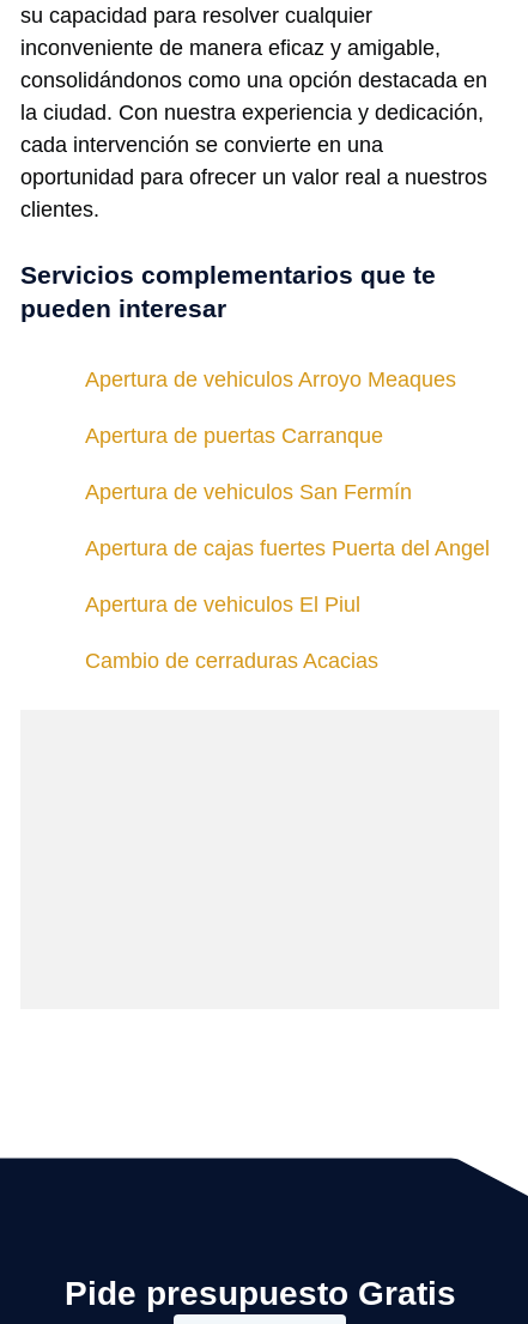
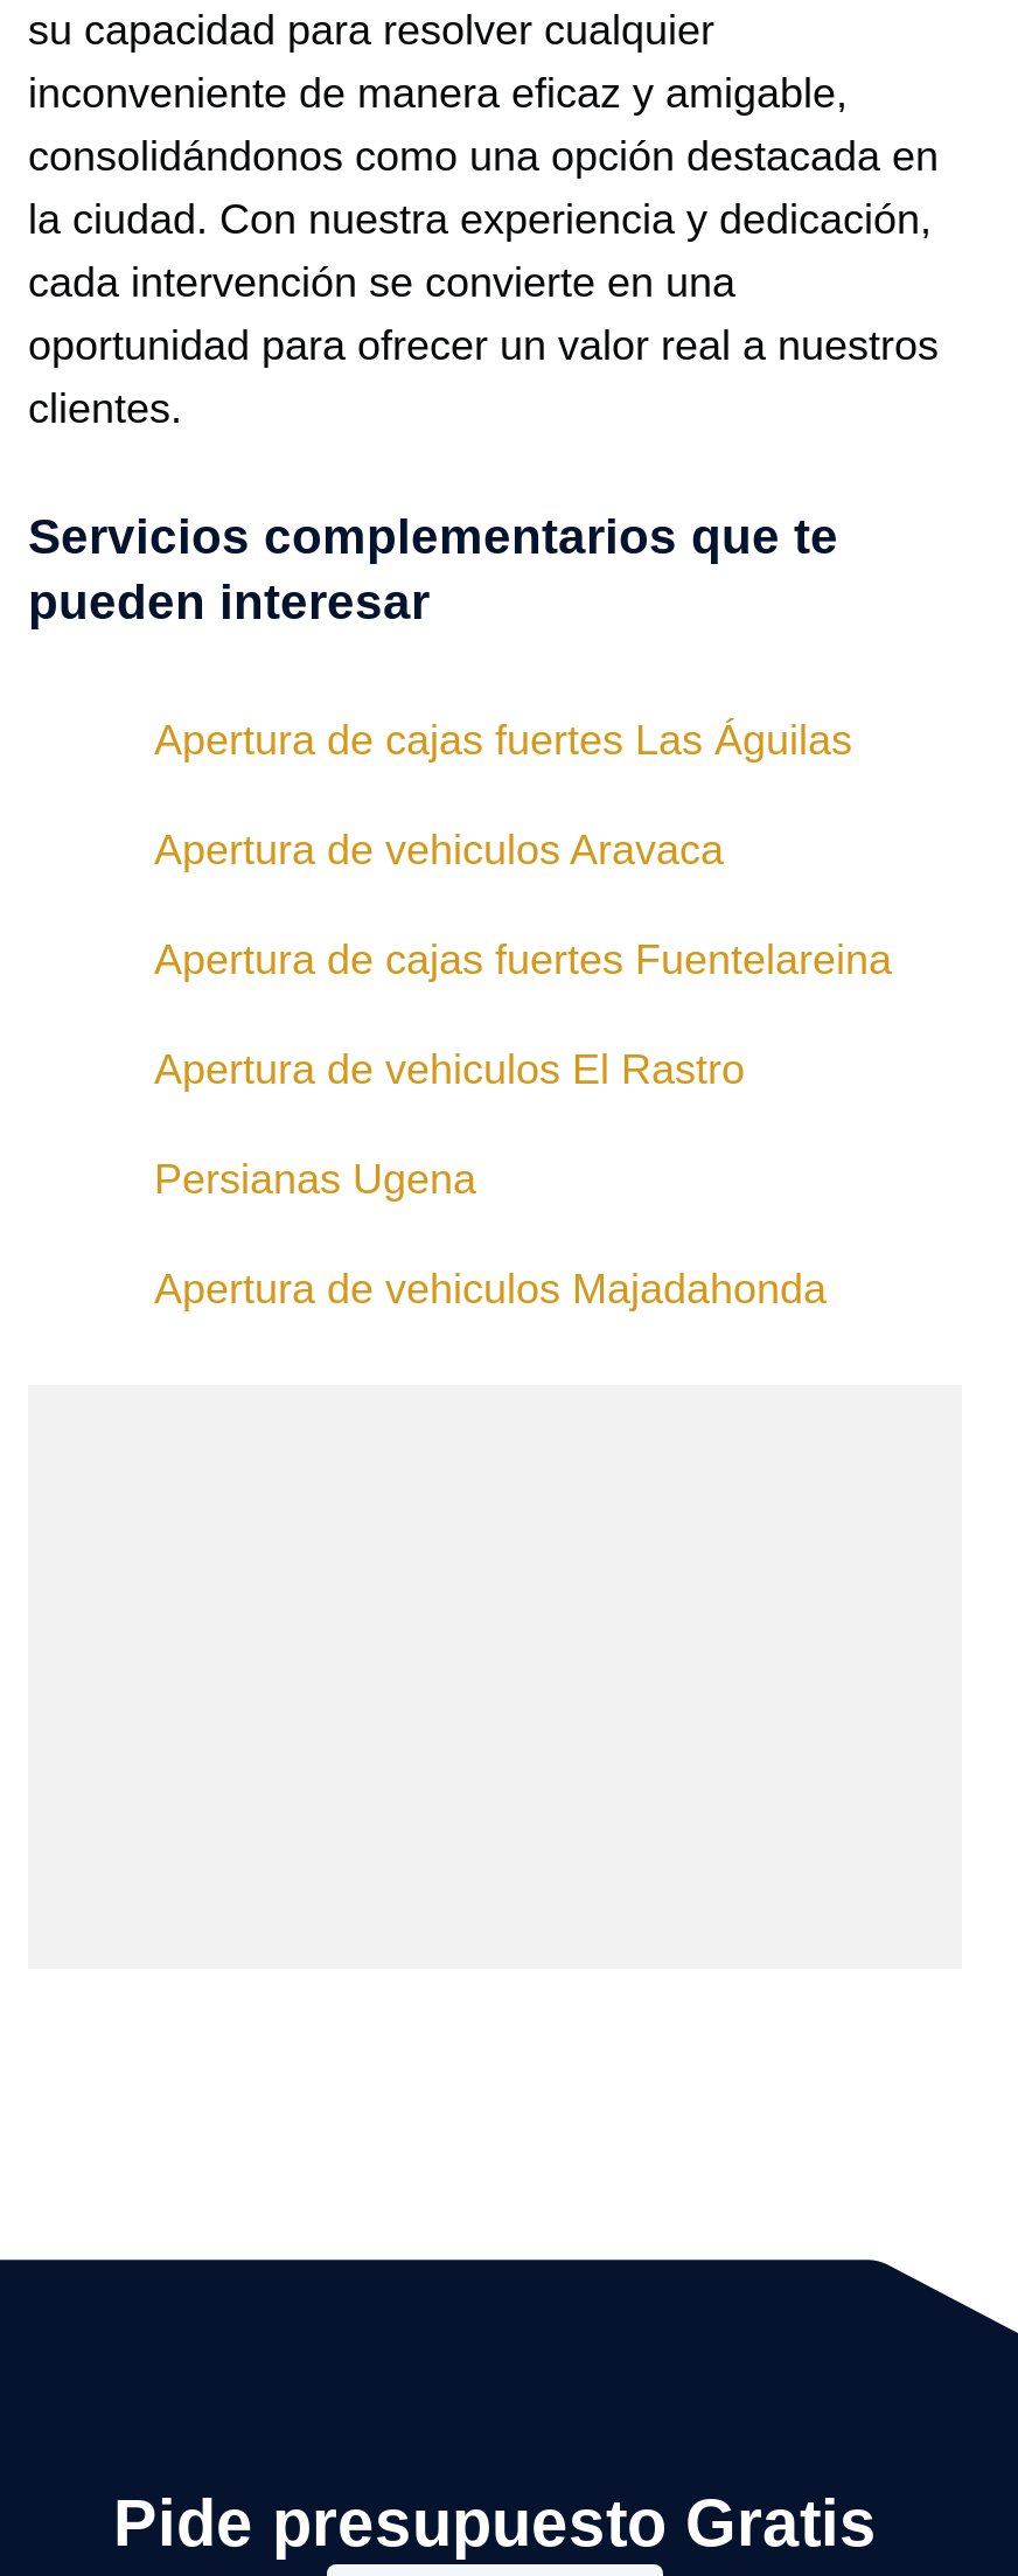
- Apertura de vehiculos Arroyo Meaques
+ Apertura de cajas fuertes Las Águilas

- Apertura de puertas Carranque
+ Apertura de vehiculos Aravaca

- Apertura de vehiculos San Fermín
+ Apertura de cajas fuertes Fuentelareina

- Apertura de cajas fuertes Puerta del Angel
+ Apertura de vehiculos El Rastro

- Apertura de vehiculos El Piul
+ Persianas Ugena

- Cambio de cerraduras Acacias
+ Apertura de vehiculos Majadahonda
